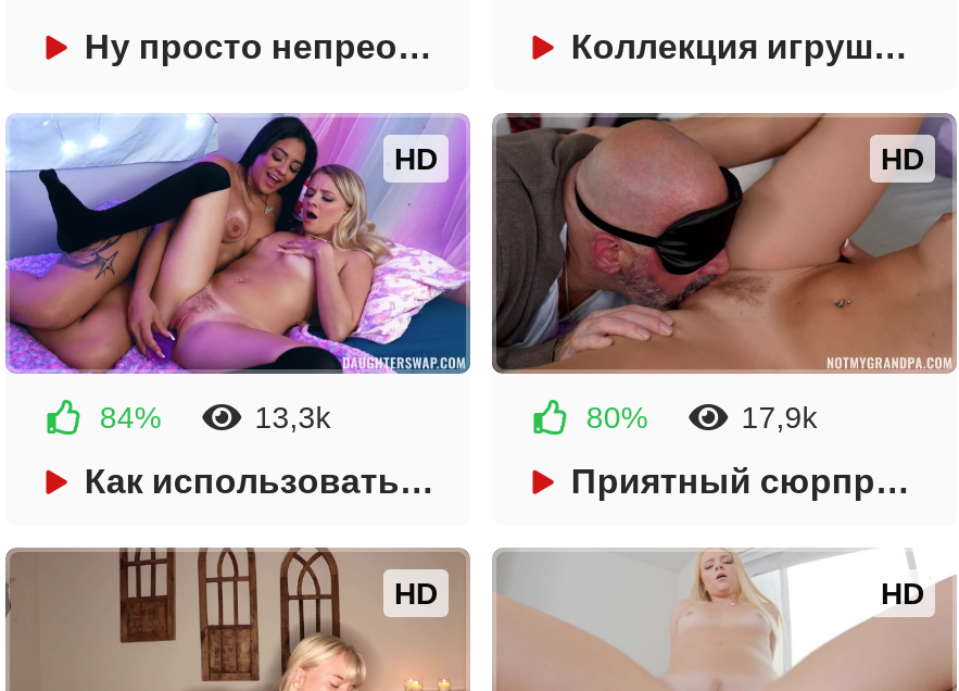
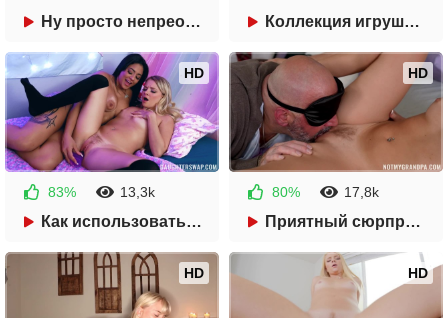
- 84%
+ 83%

- 17,9k
+ 17,8k
